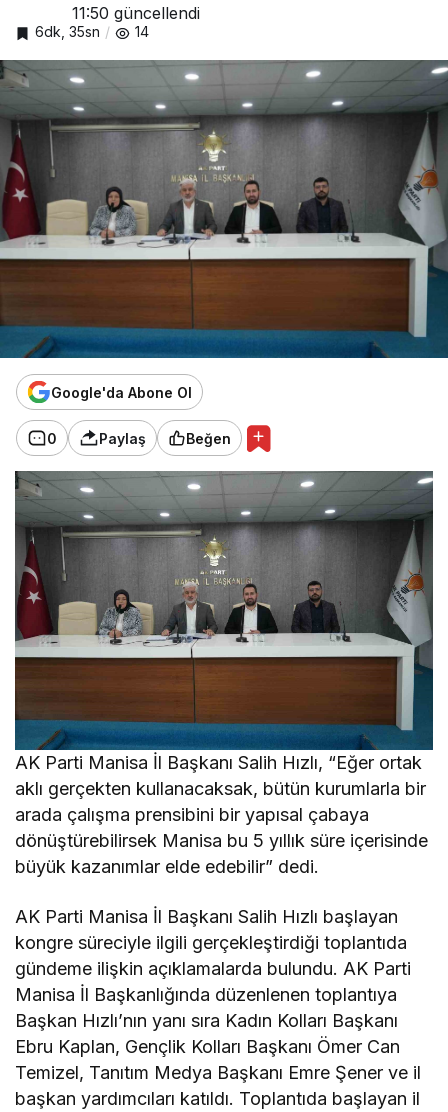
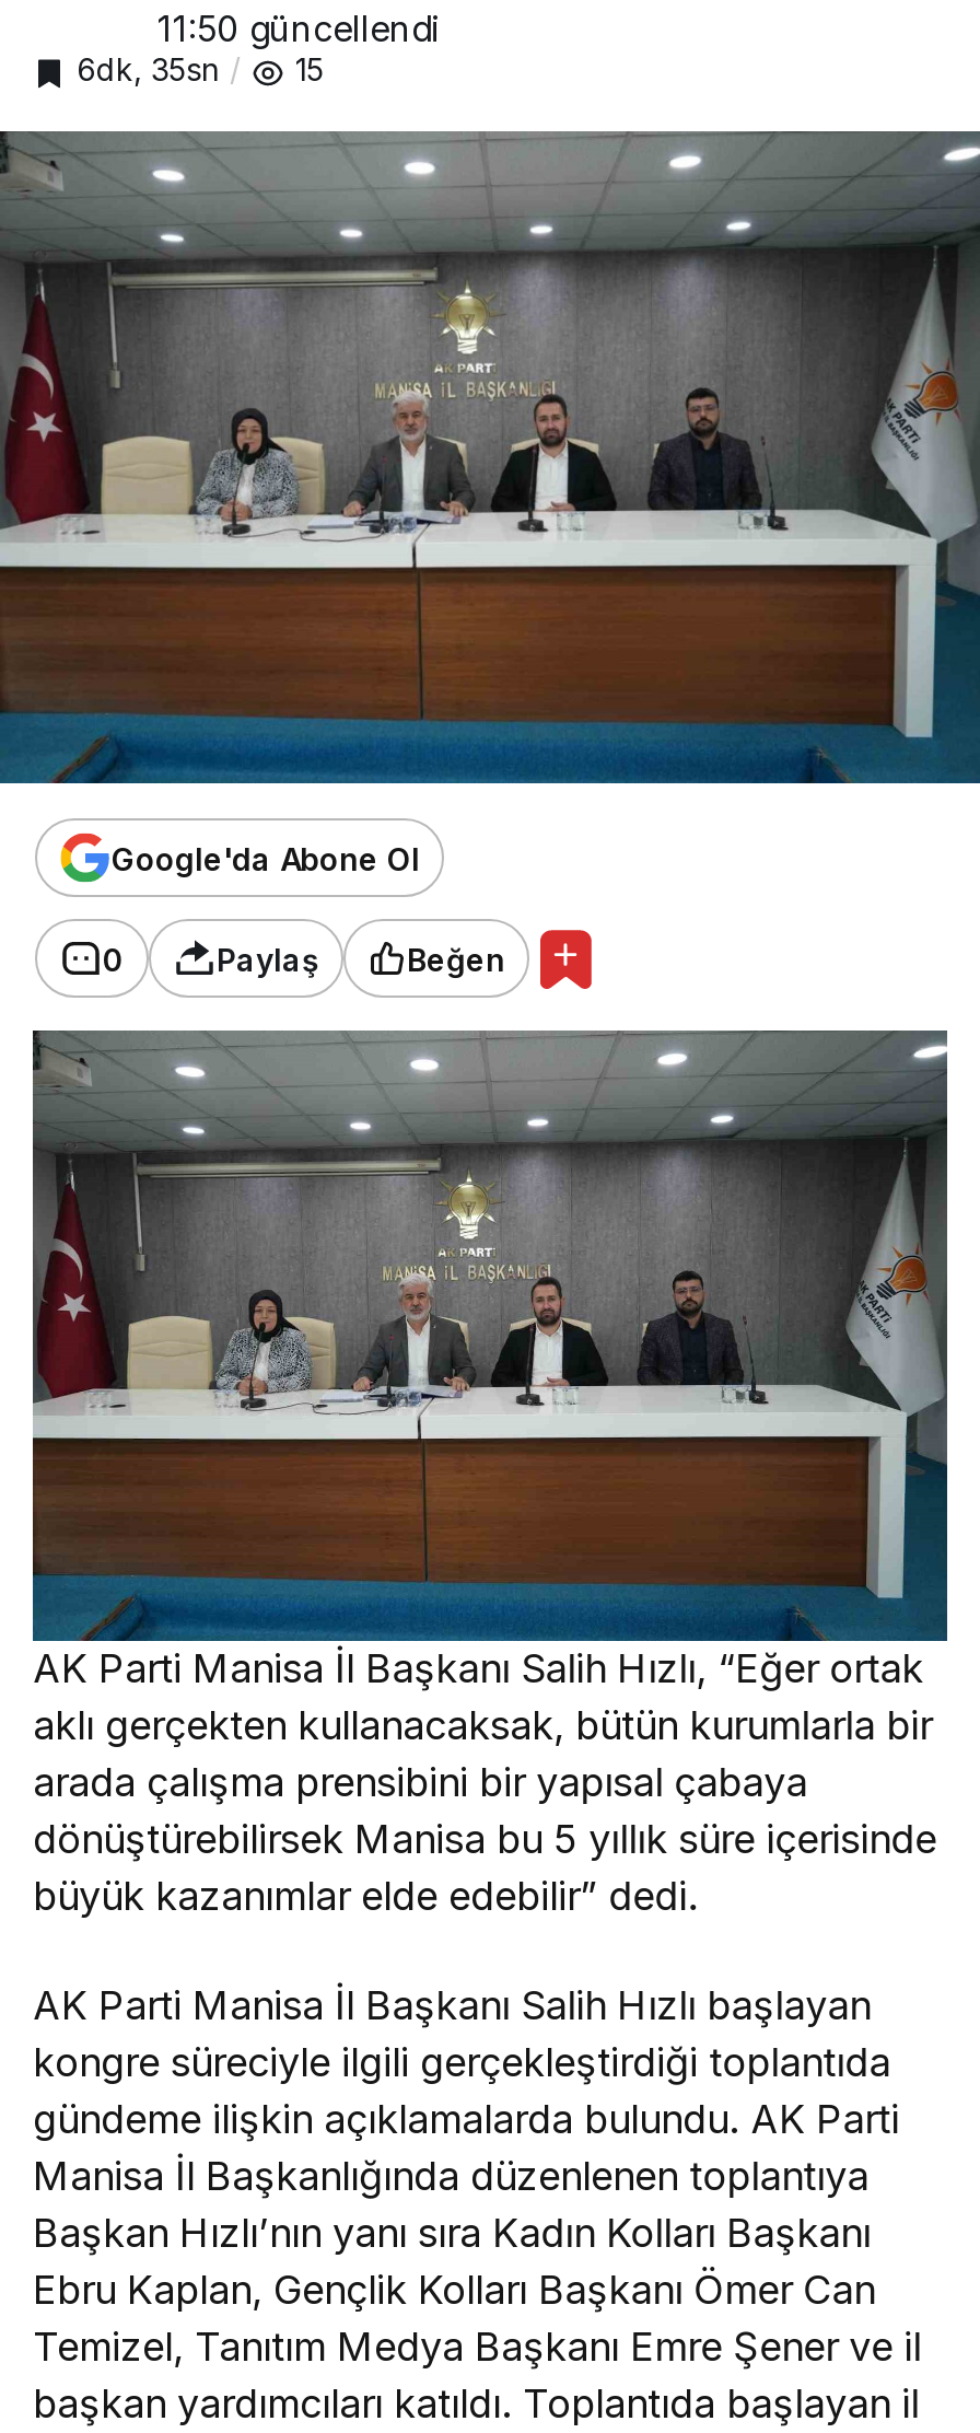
- 14
+ 15
